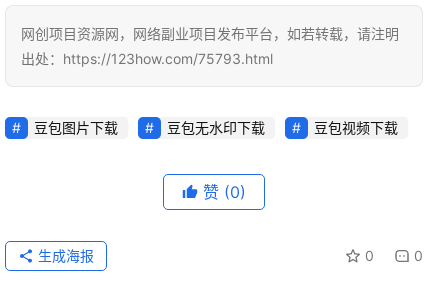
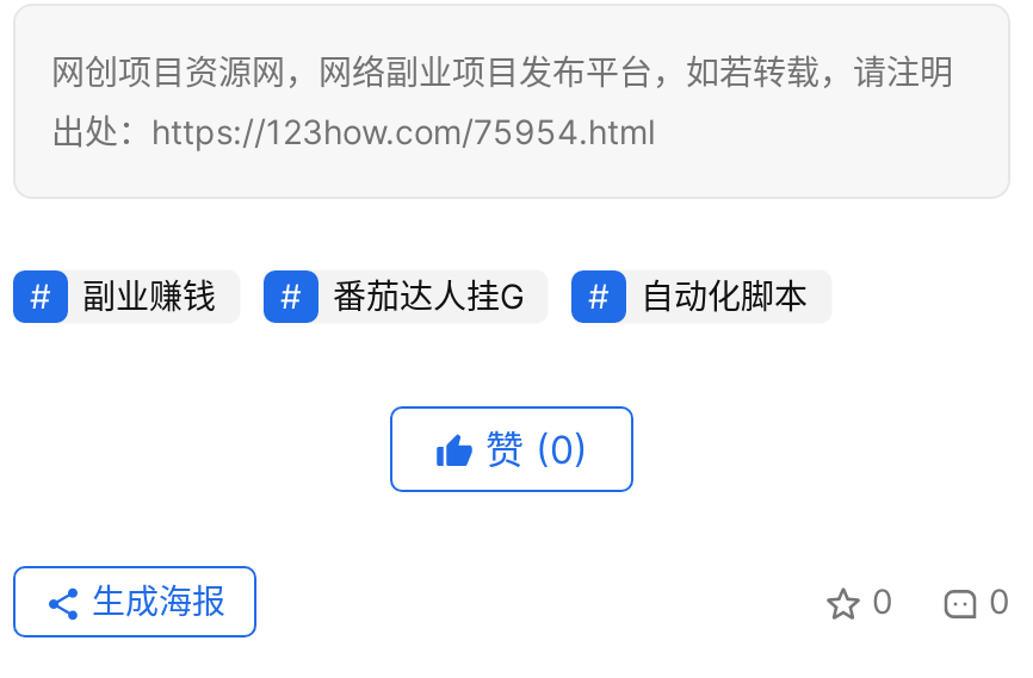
- 出处：https://123how.com/75793.html
+ 出处：https://123how.com/75954.html

- 豆包图片下载
- 豆包无水印下载
- 豆包视频下载
+ 副业赚钱
+ 番茄达人挂G
+ 自动化脚本
